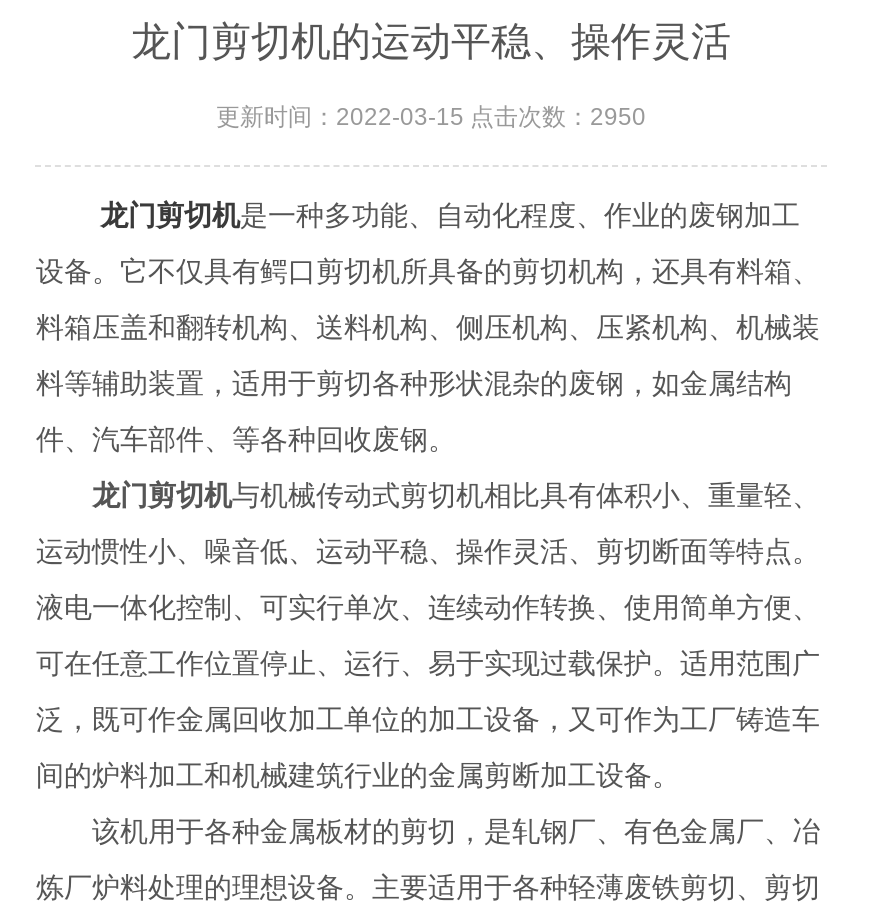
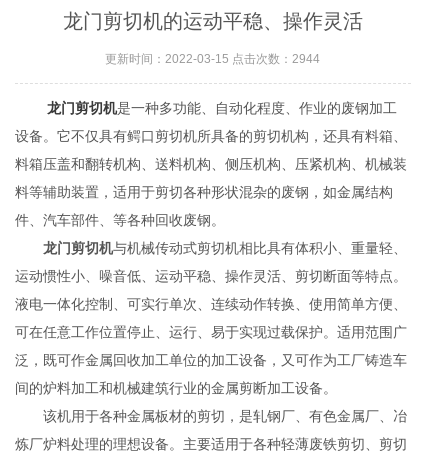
- 更新时间：2022-03-15 点击次数：2950
+ 更新时间：2022-03-15 点击次数：2944
